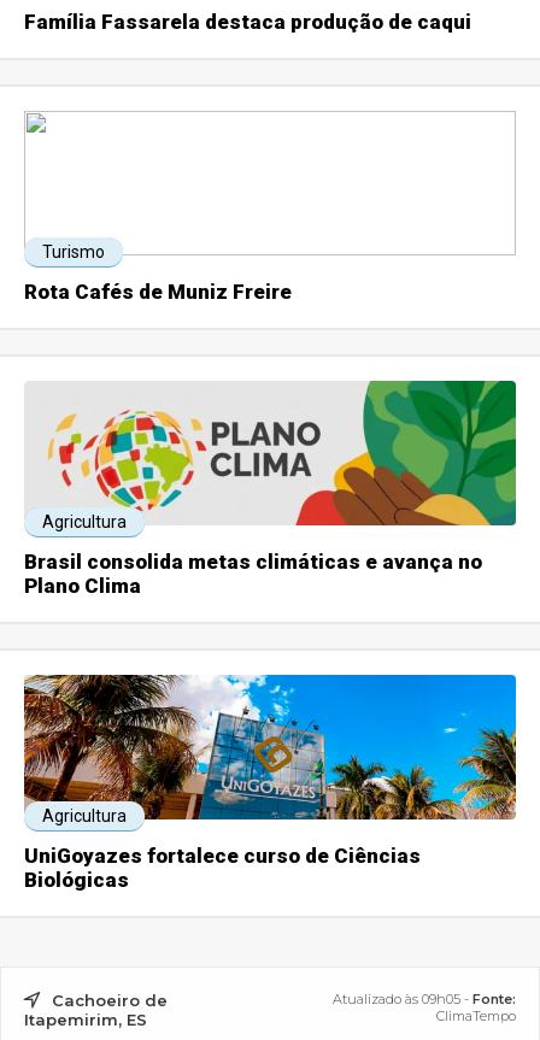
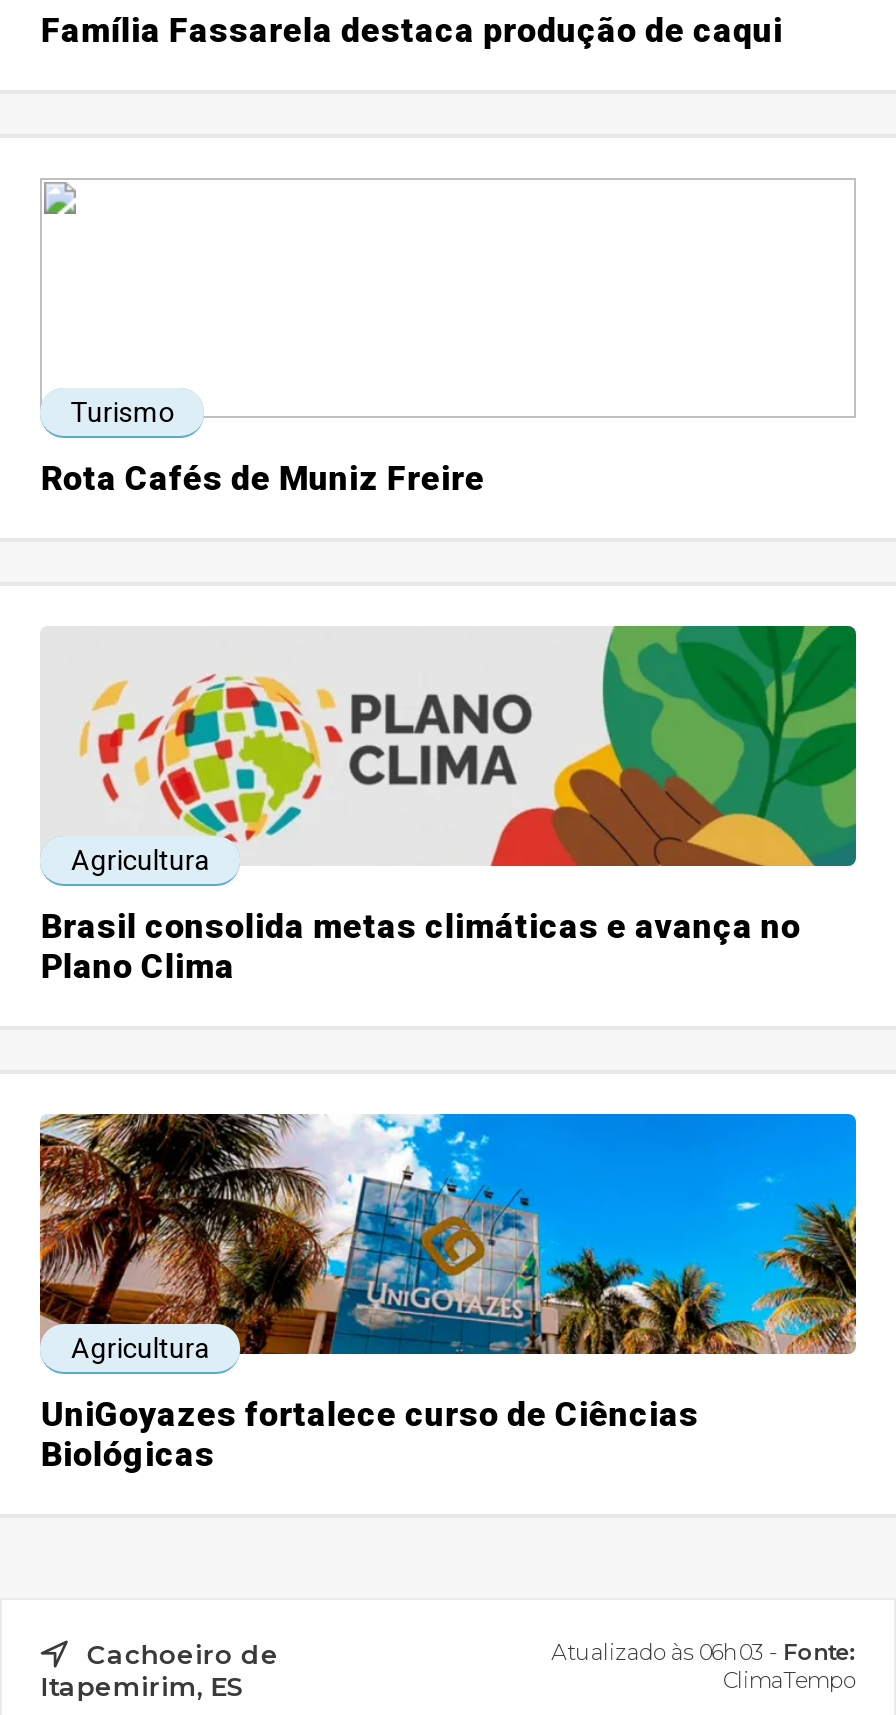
- Atualizado às 09h05 - Fonte:
+ Atualizado às 06h03 - Fonte:
